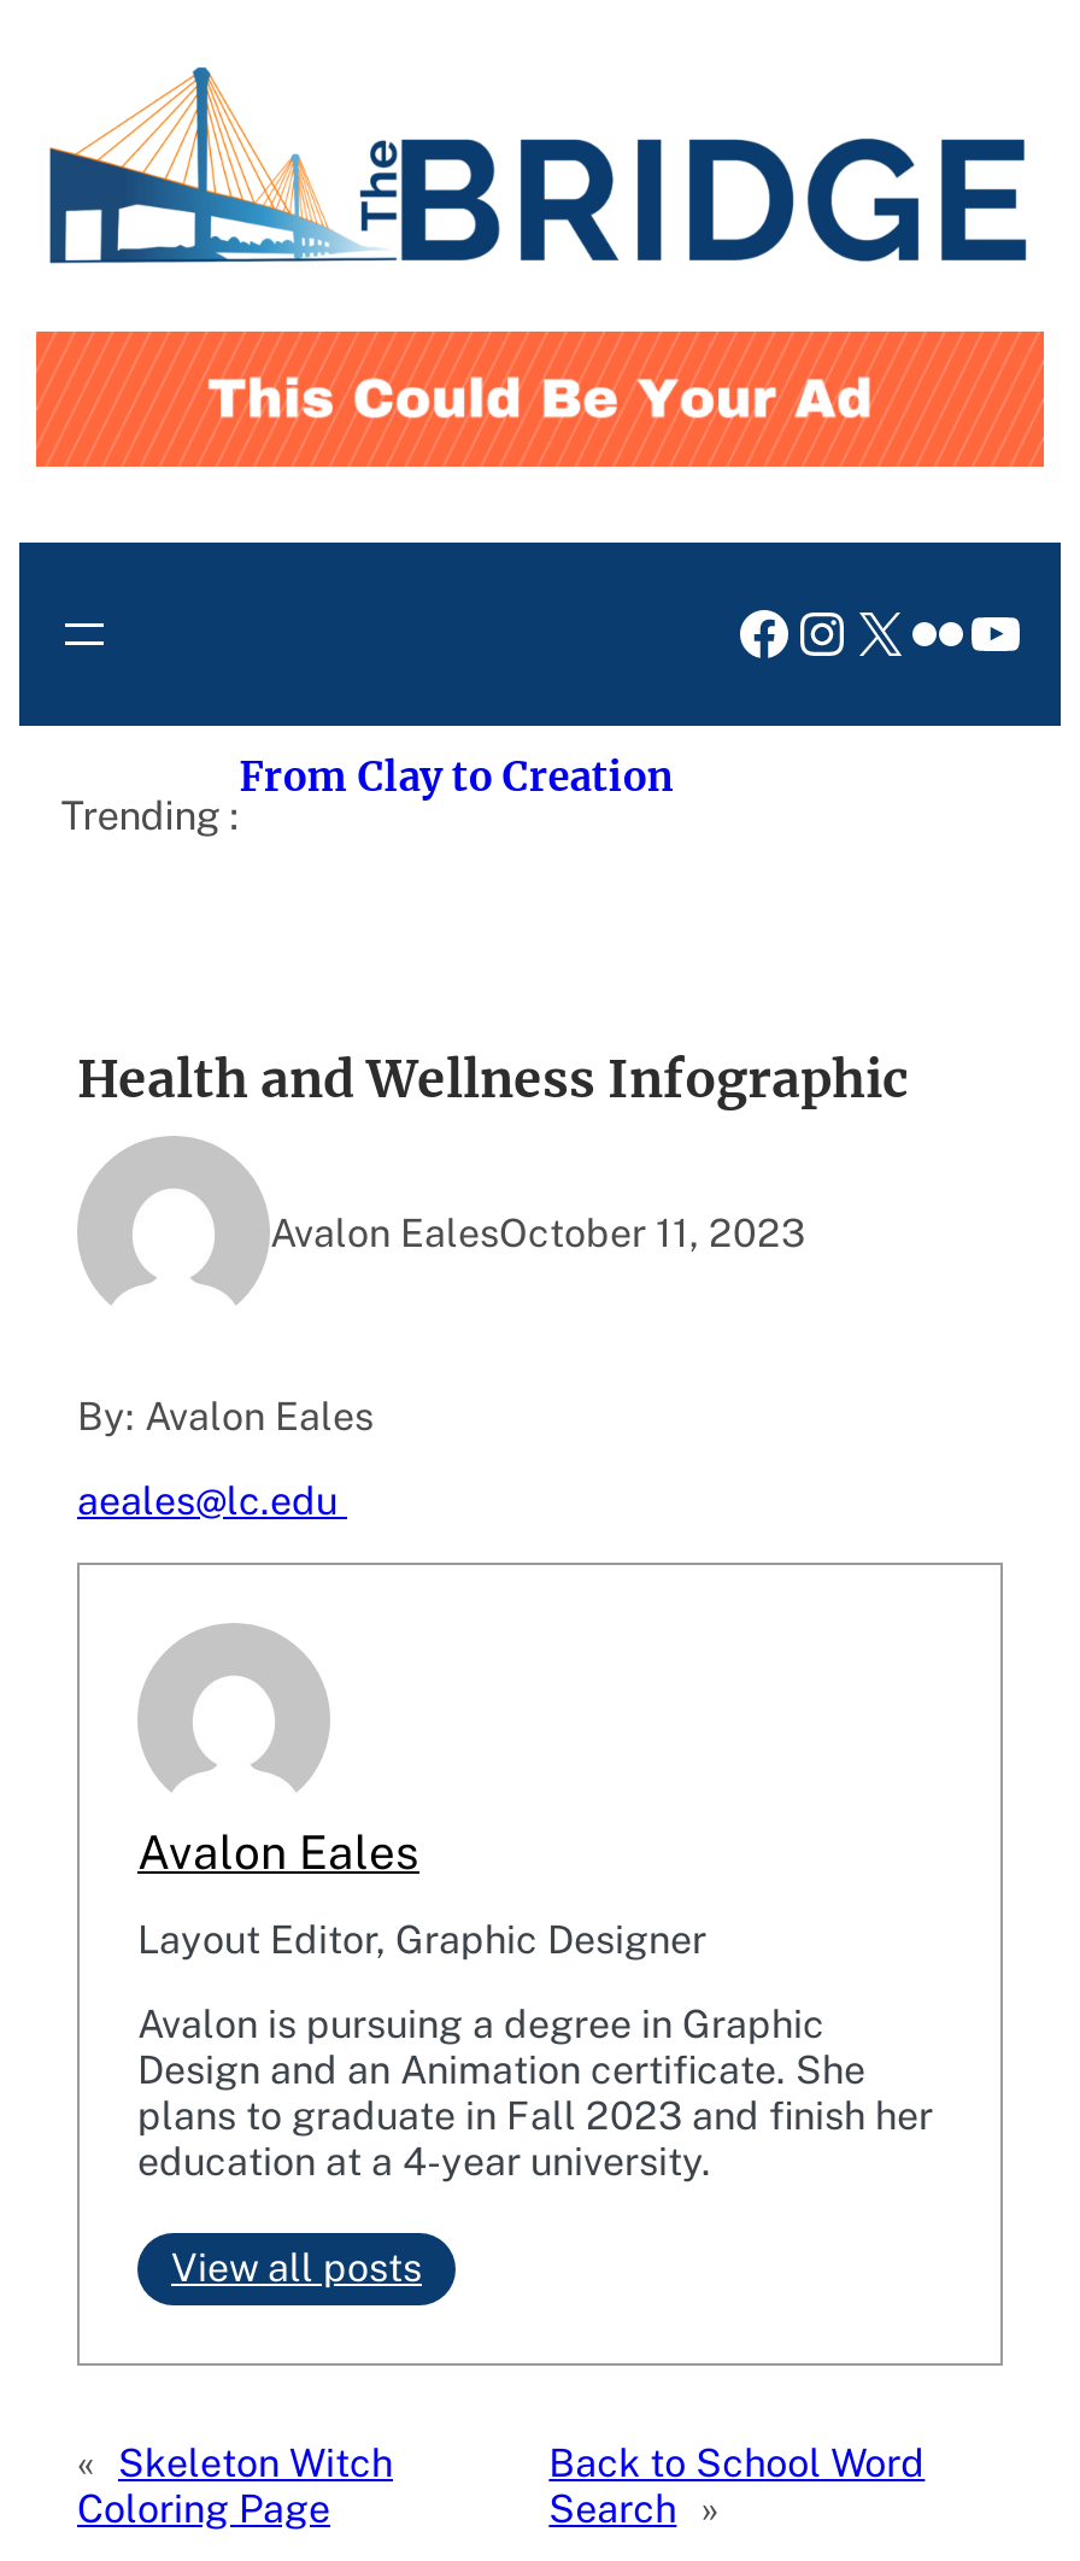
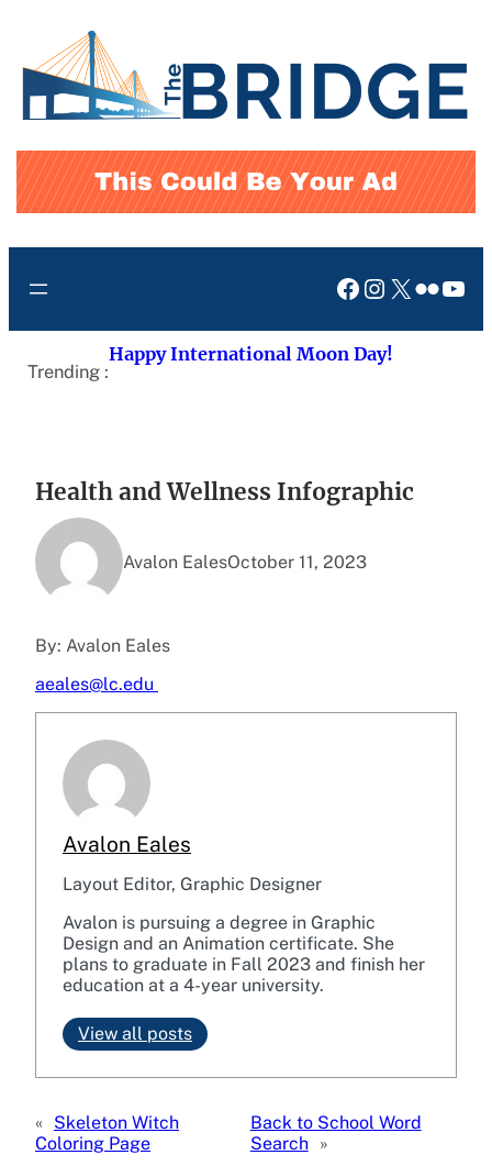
- From Clay to Creation
+ Happy International Moon Day!
